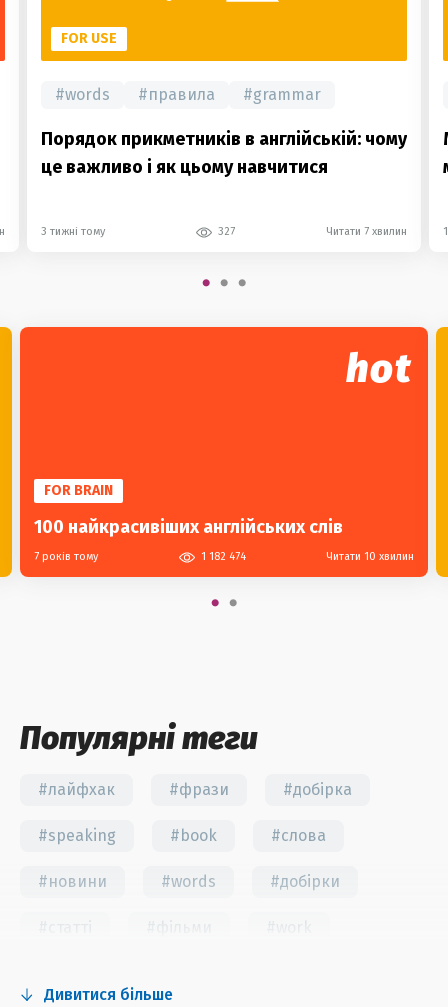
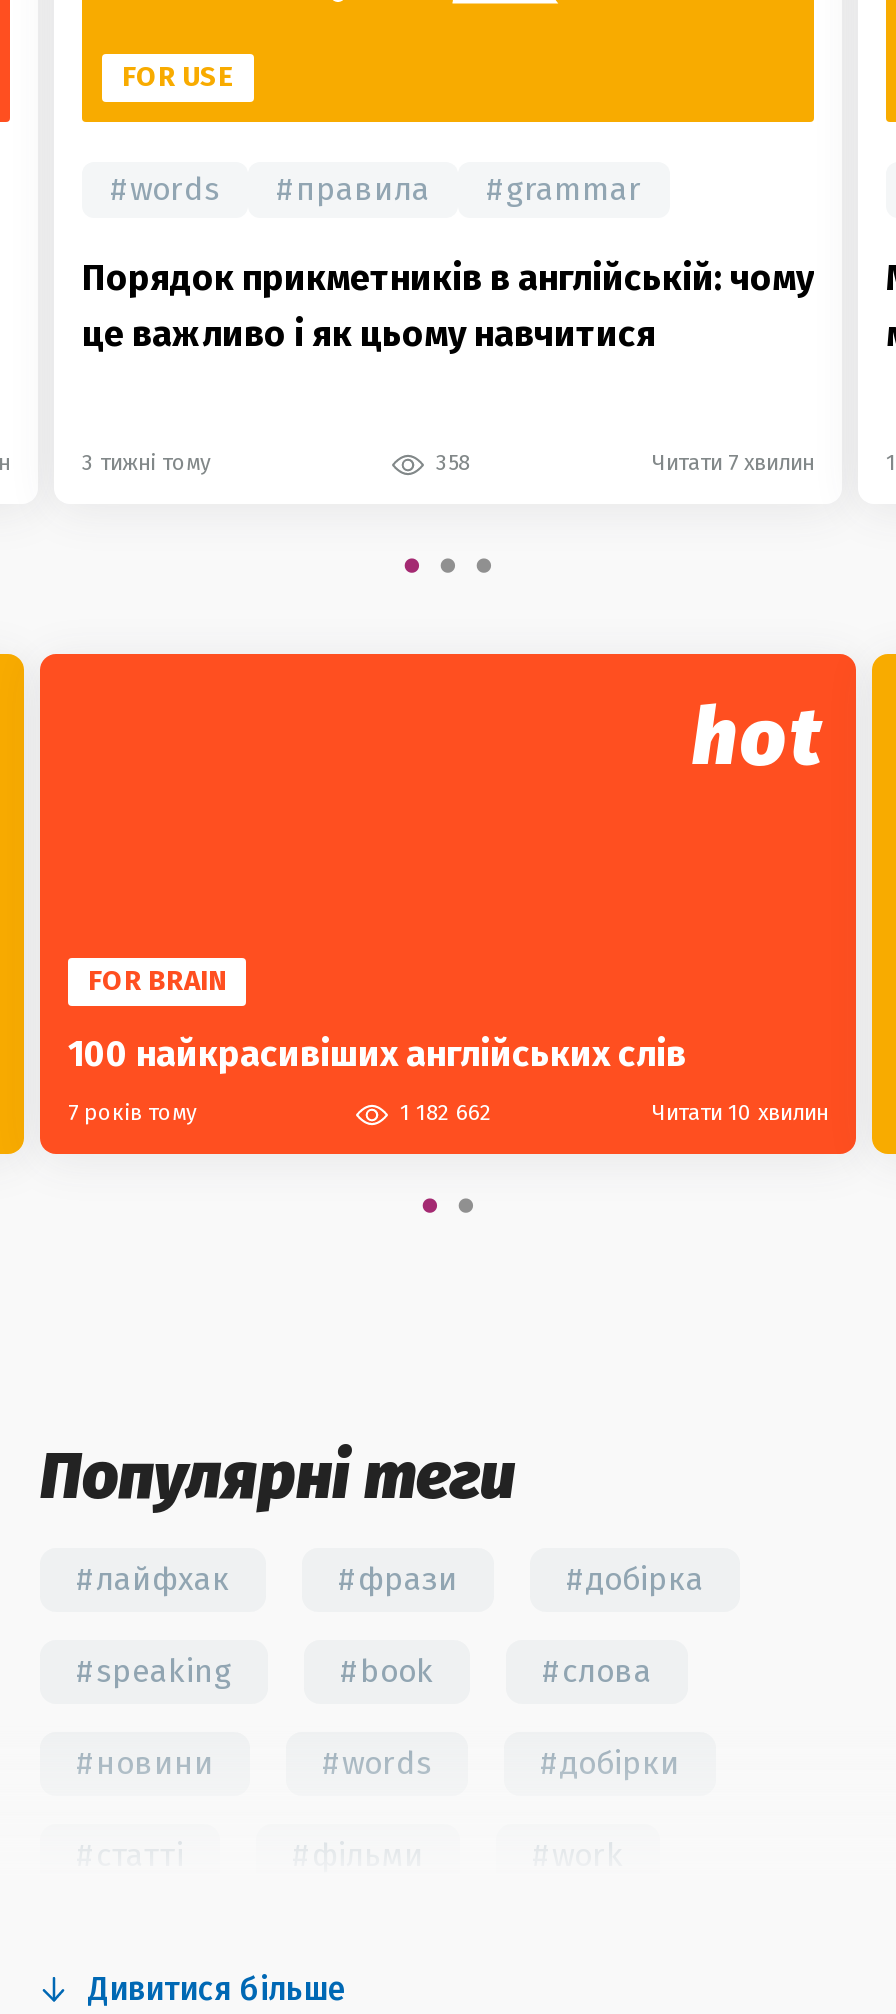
- 327
+ 358

- 1 182 474
+ 1 182 662
